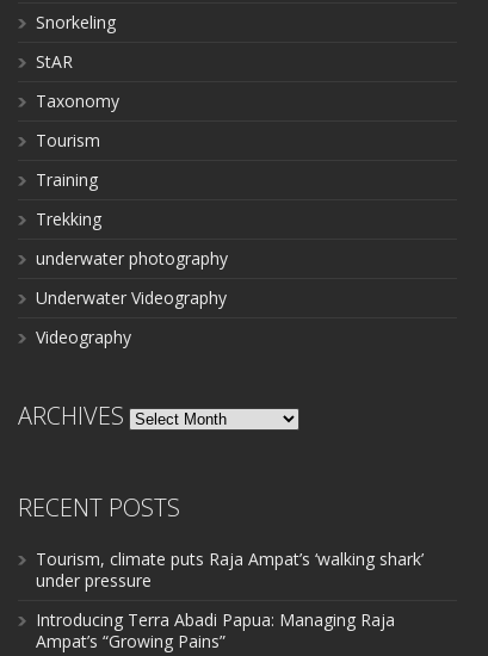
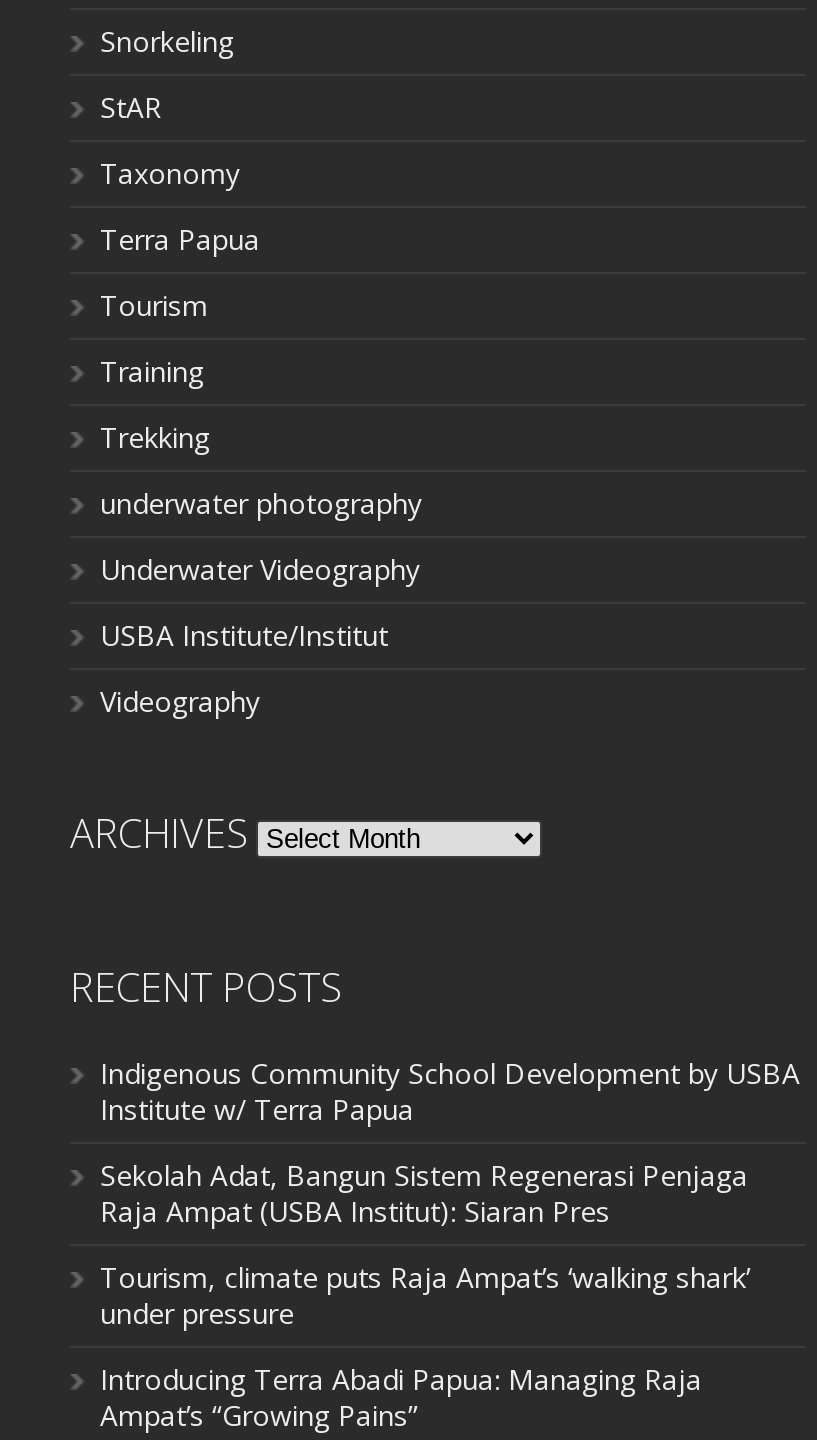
+ Terra Papua

+ USBA Institute/Institut

+ Indigenous Community School Development by USBA
+ Institute w/ Terra Papua
+ Sekolah Adat, Bangun Sistem Regenerasi Penjaga
+ Raja Ampat (USBA Institut): Siaran Pres
